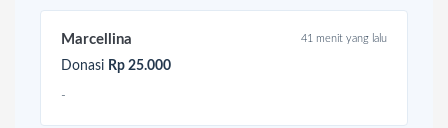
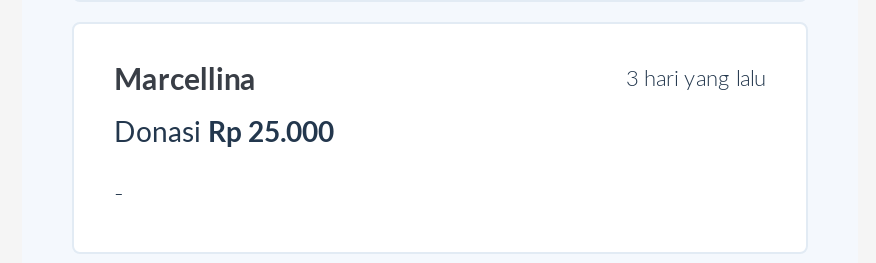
- 41 menit yang lalu
+ 3 hari yang lalu
